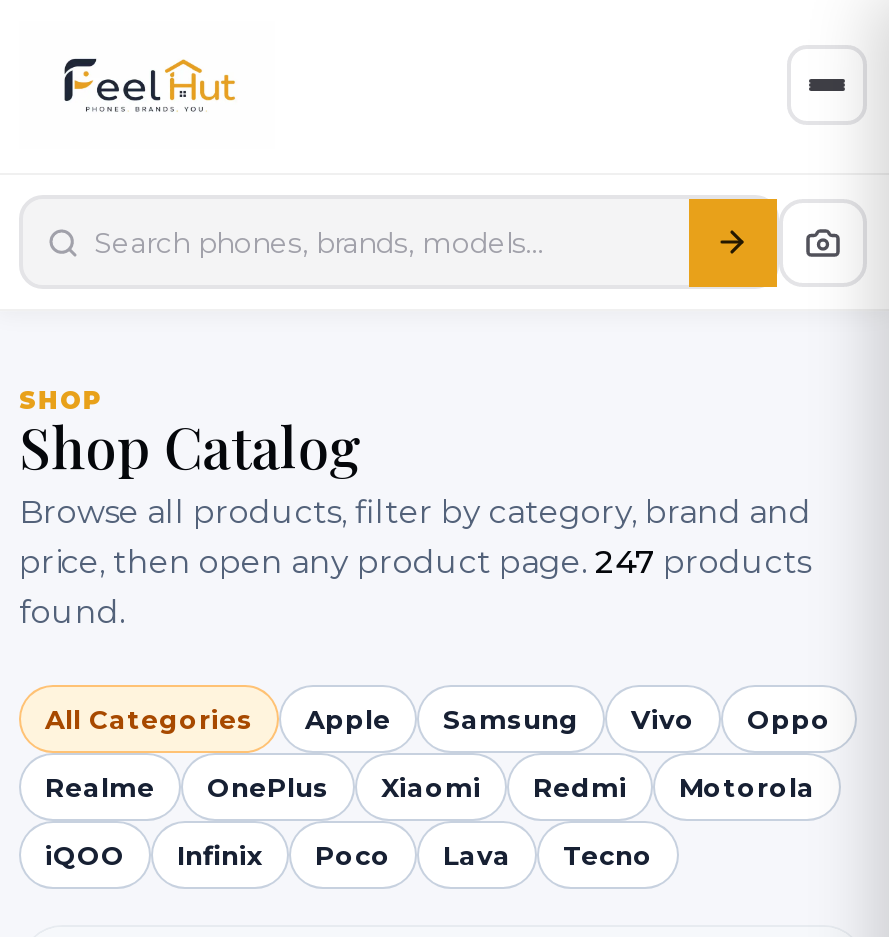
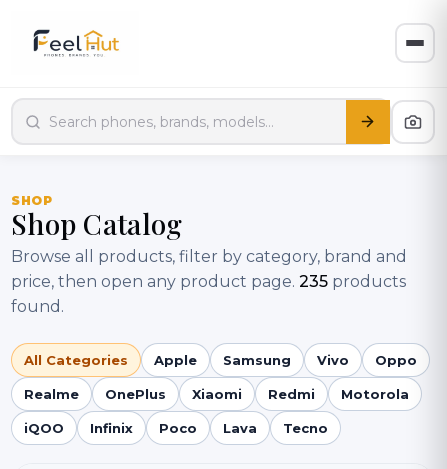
- price, then open any product page. 247 products
+ price, then open any product page. 235 products
